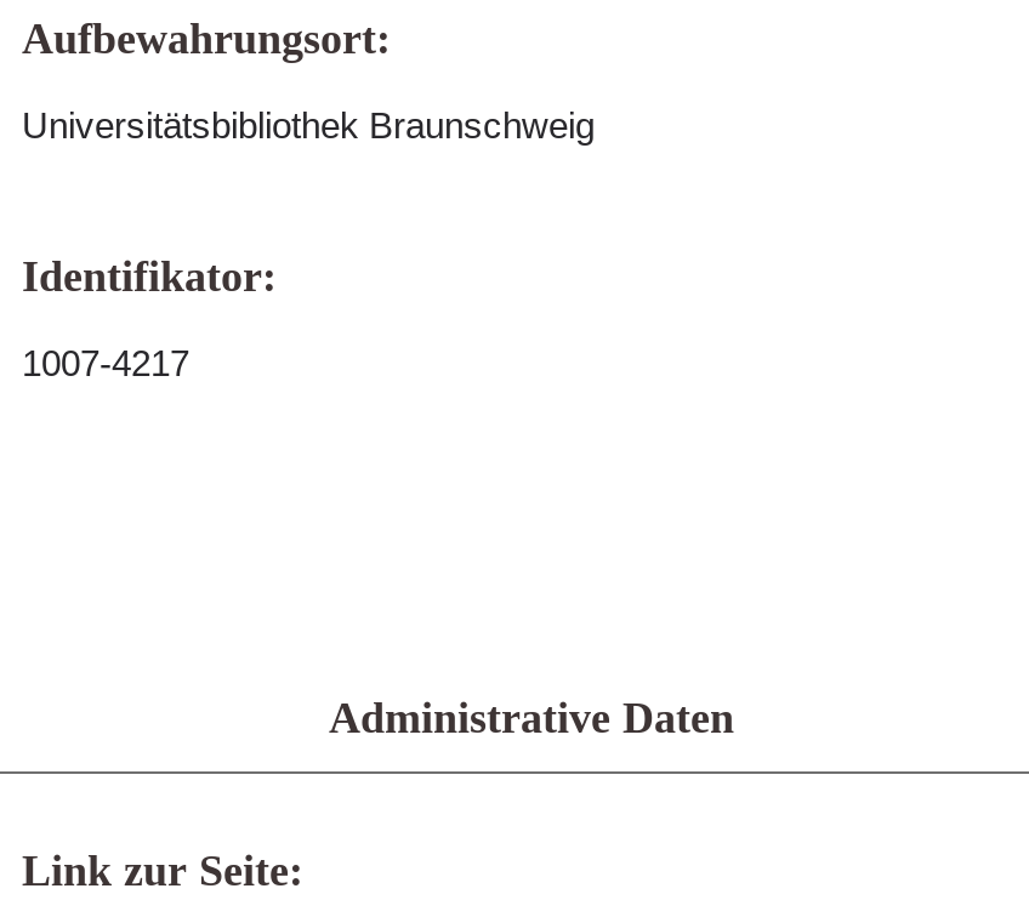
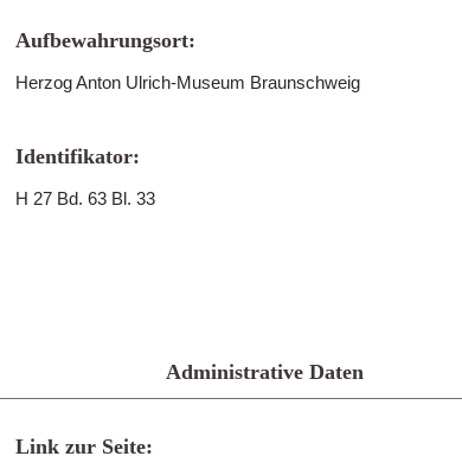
- Universitätsbibliothek Braunschweig
+ Herzog Anton Ulrich-Museum Braunschweig

- 1007-4217
+ H 27 Bd. 63 Bl. 33
